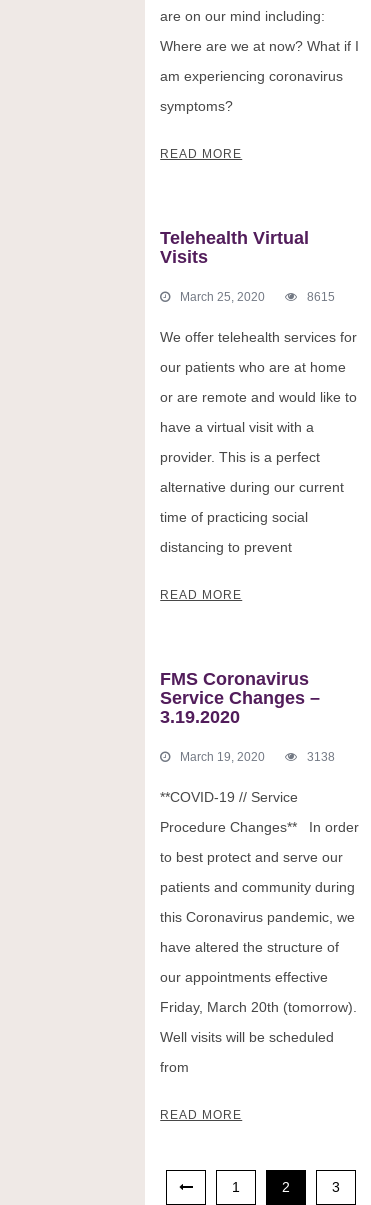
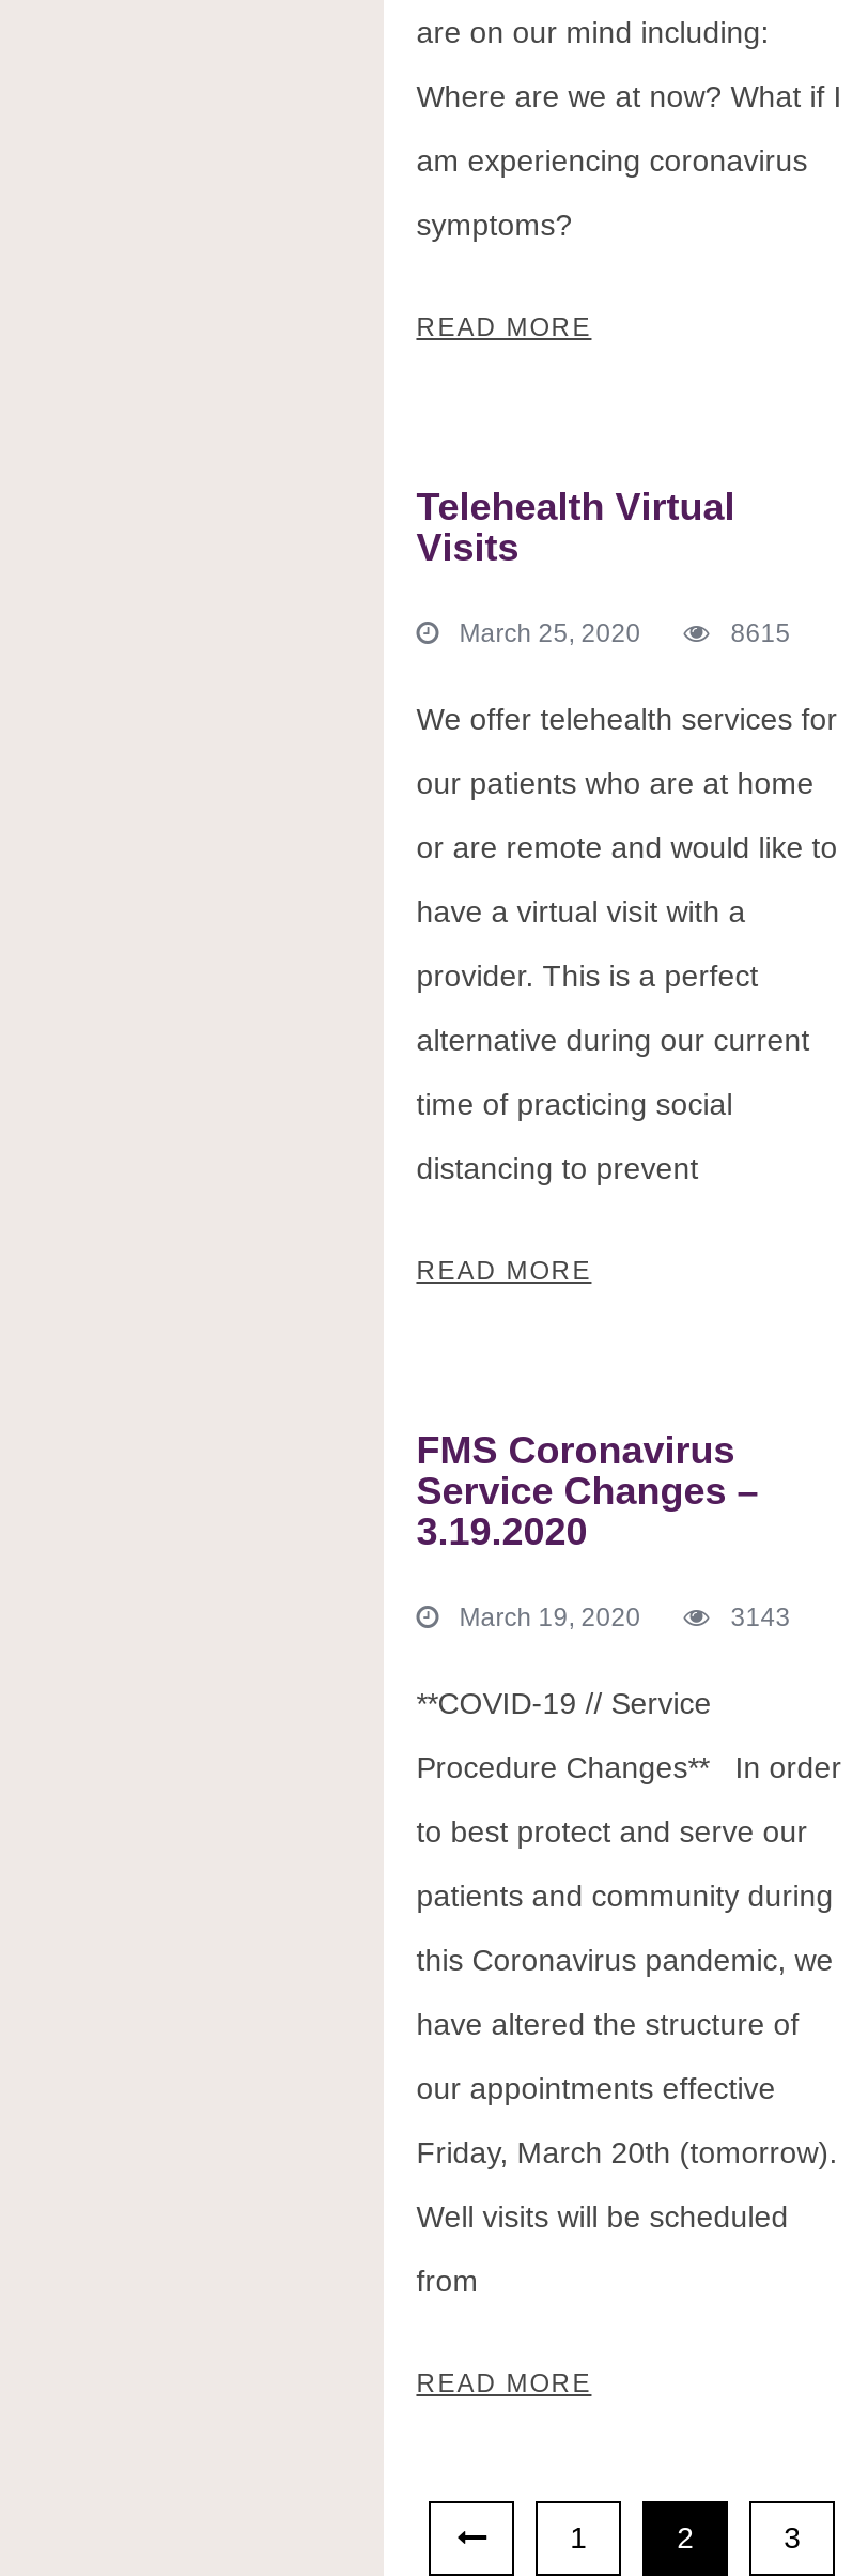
- 3138
+ 3143
